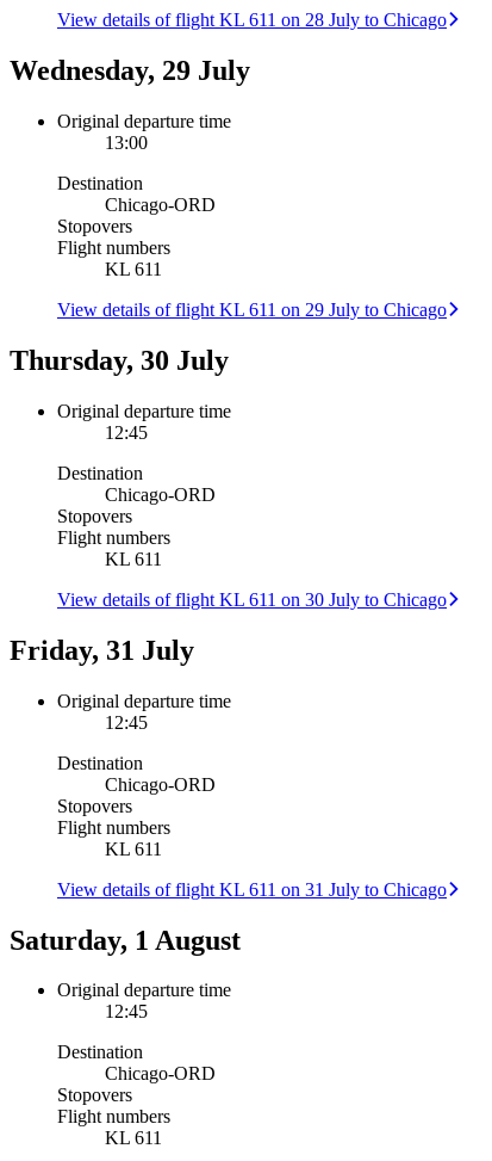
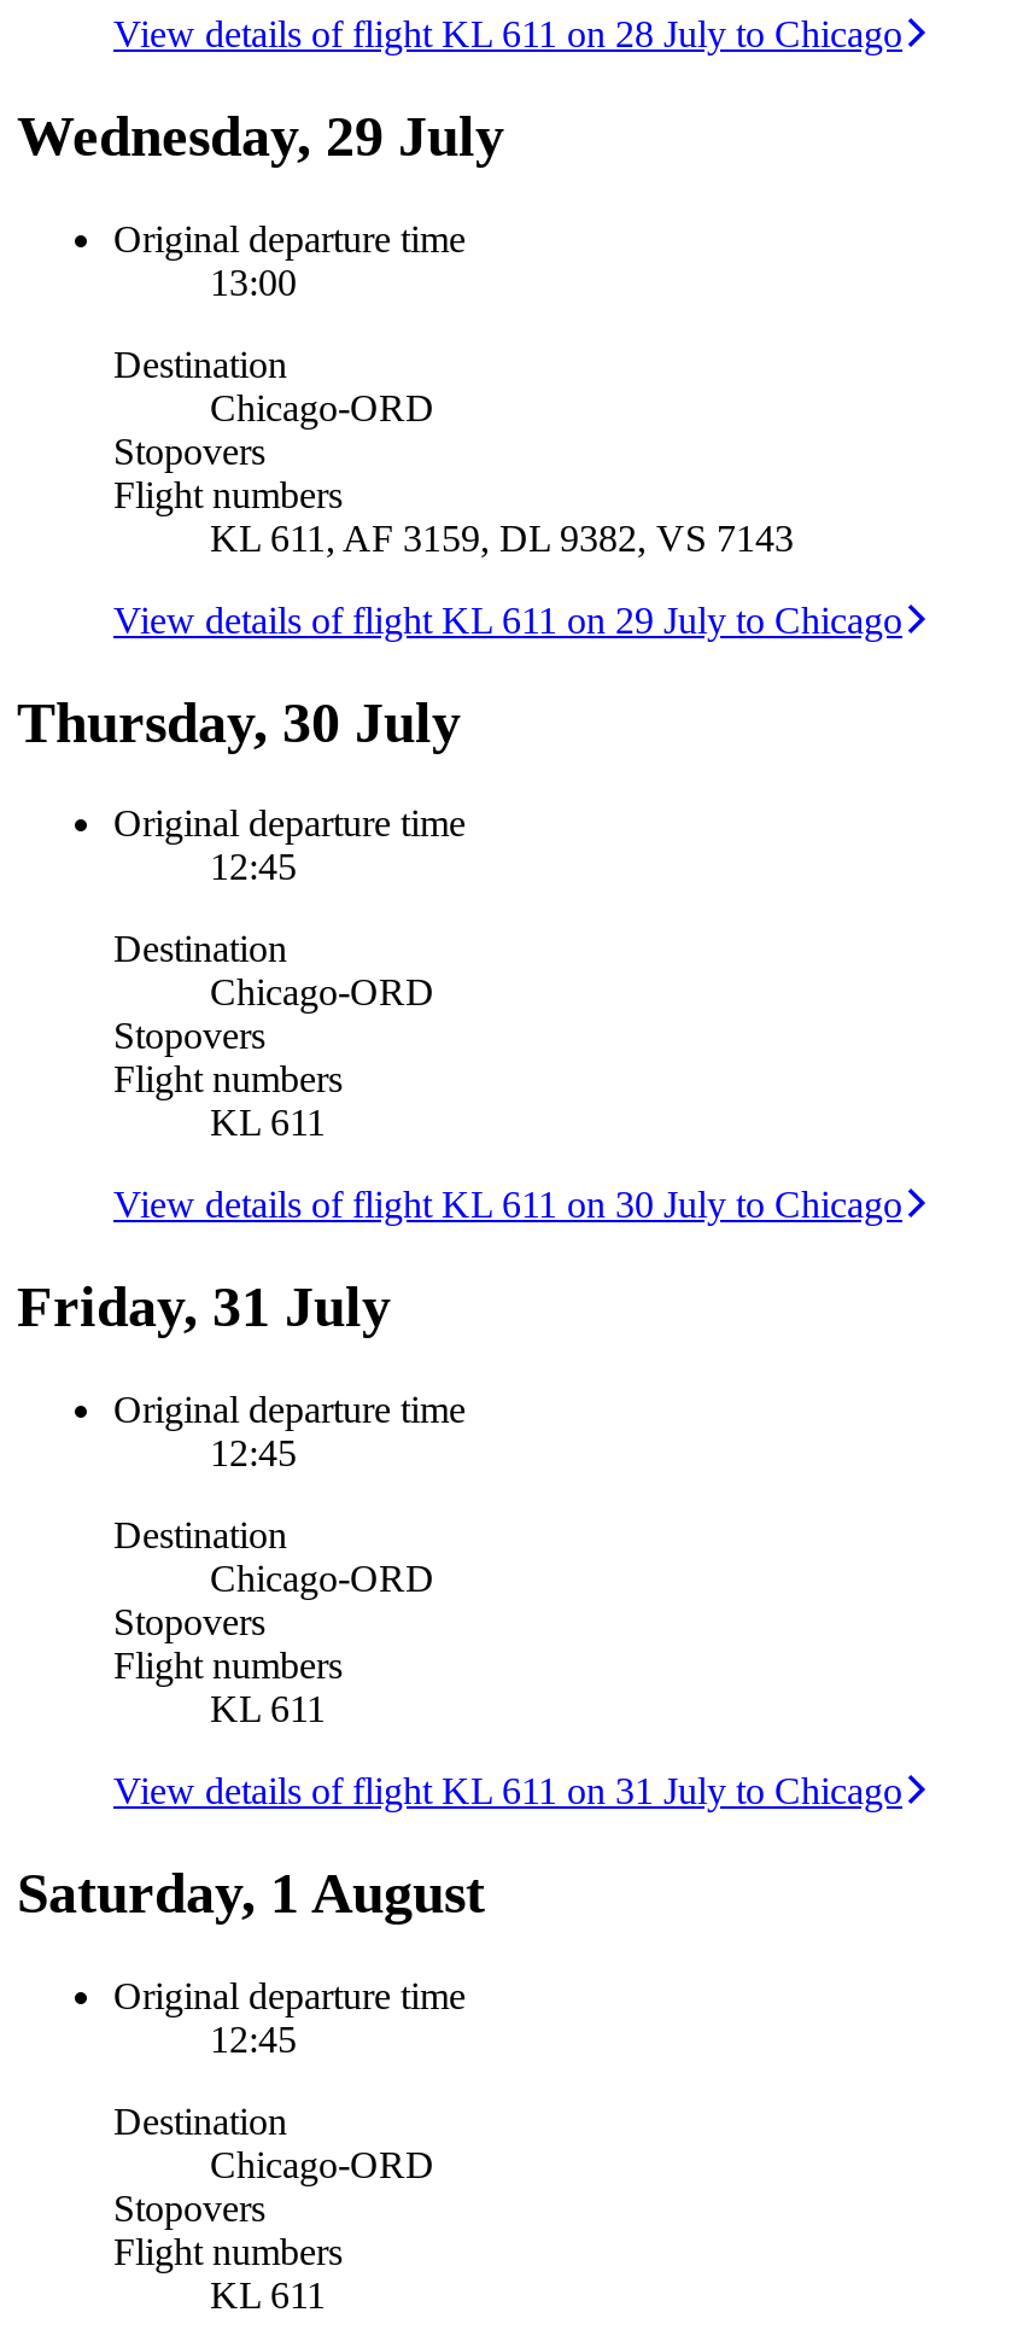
- KL 611
+ KL 611, AF 3159, DL 9382, VS 7143
